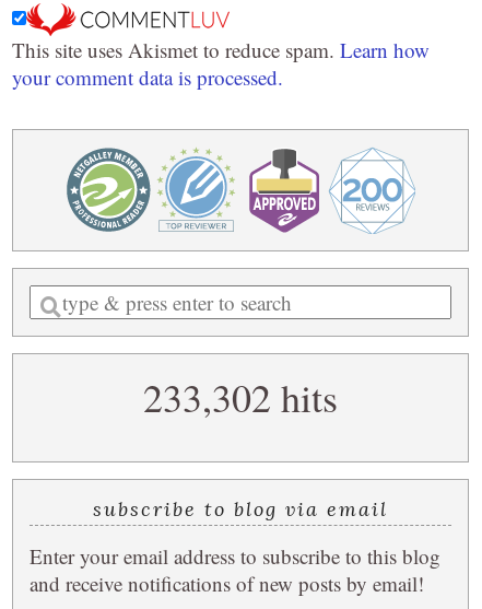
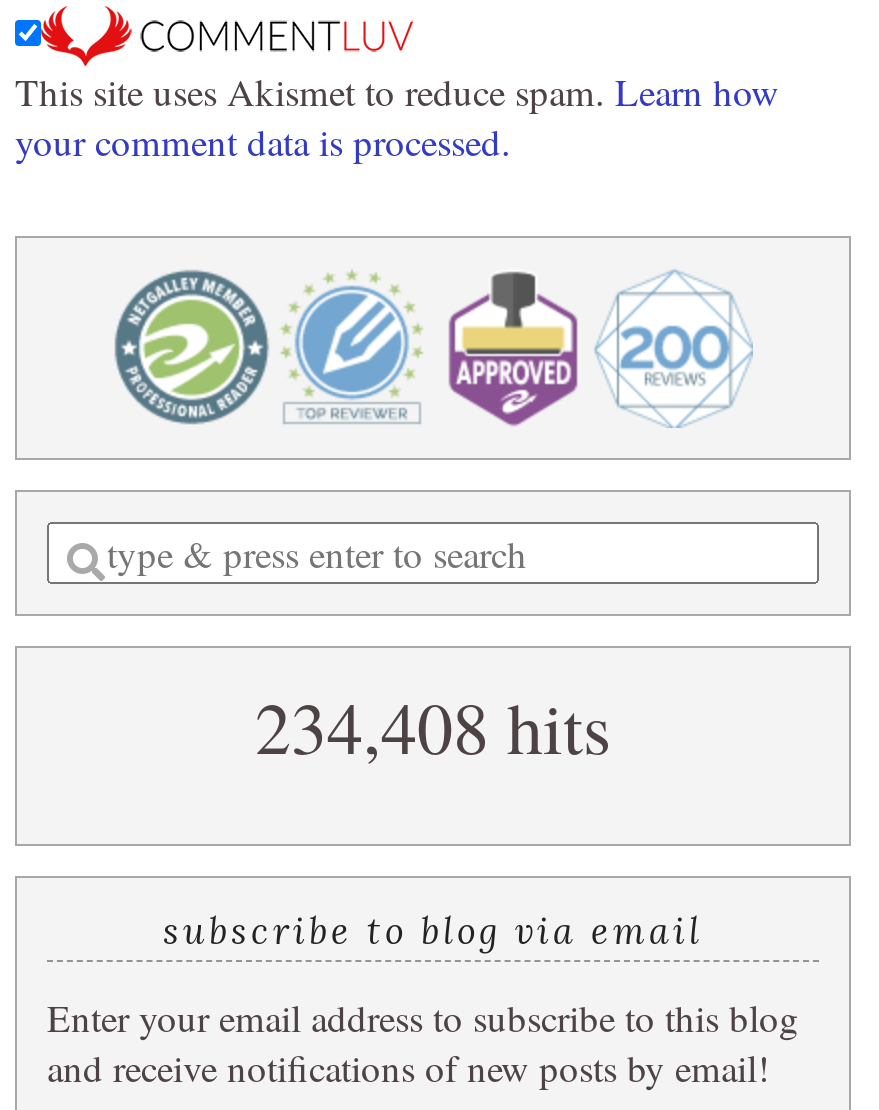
- 233,302 hits
+ 234,408 hits
